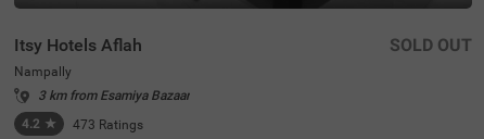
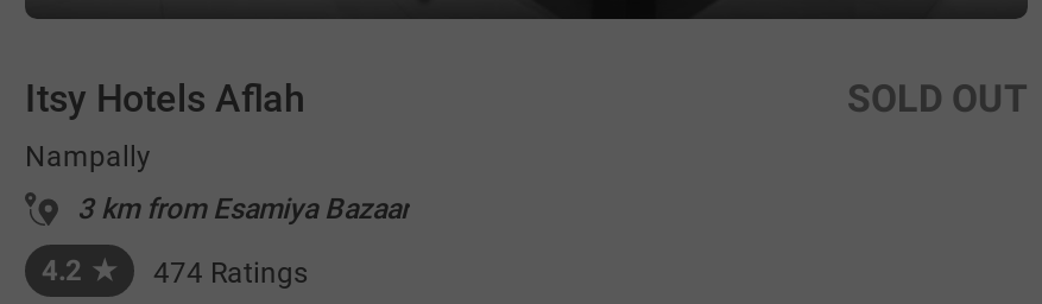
- 473 Ratings
+ 474 Ratings
